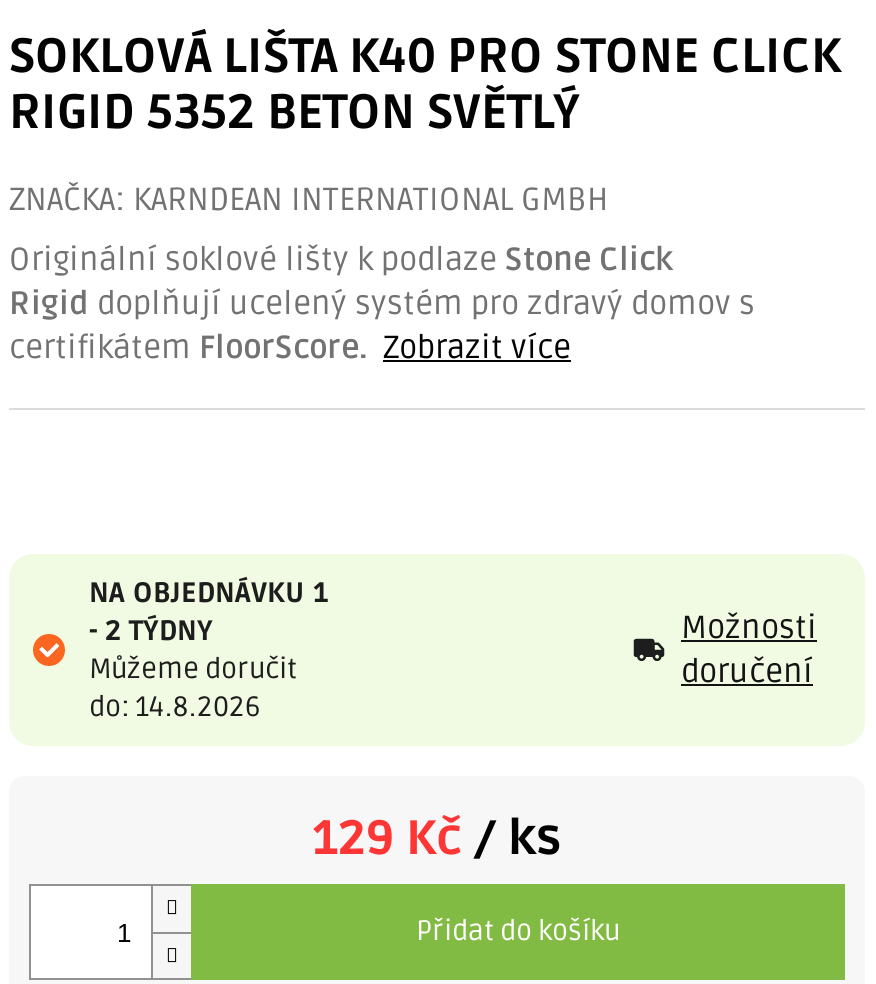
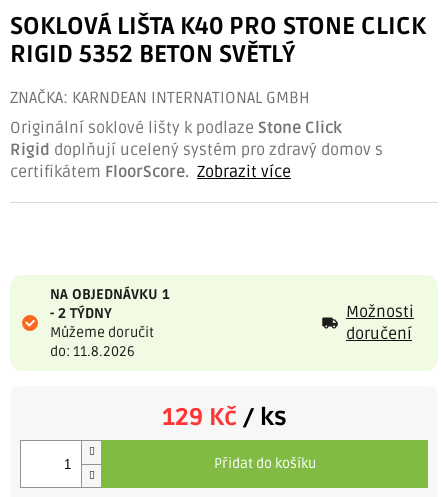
- do: 14.8.2026
+ do: 11.8.2026
